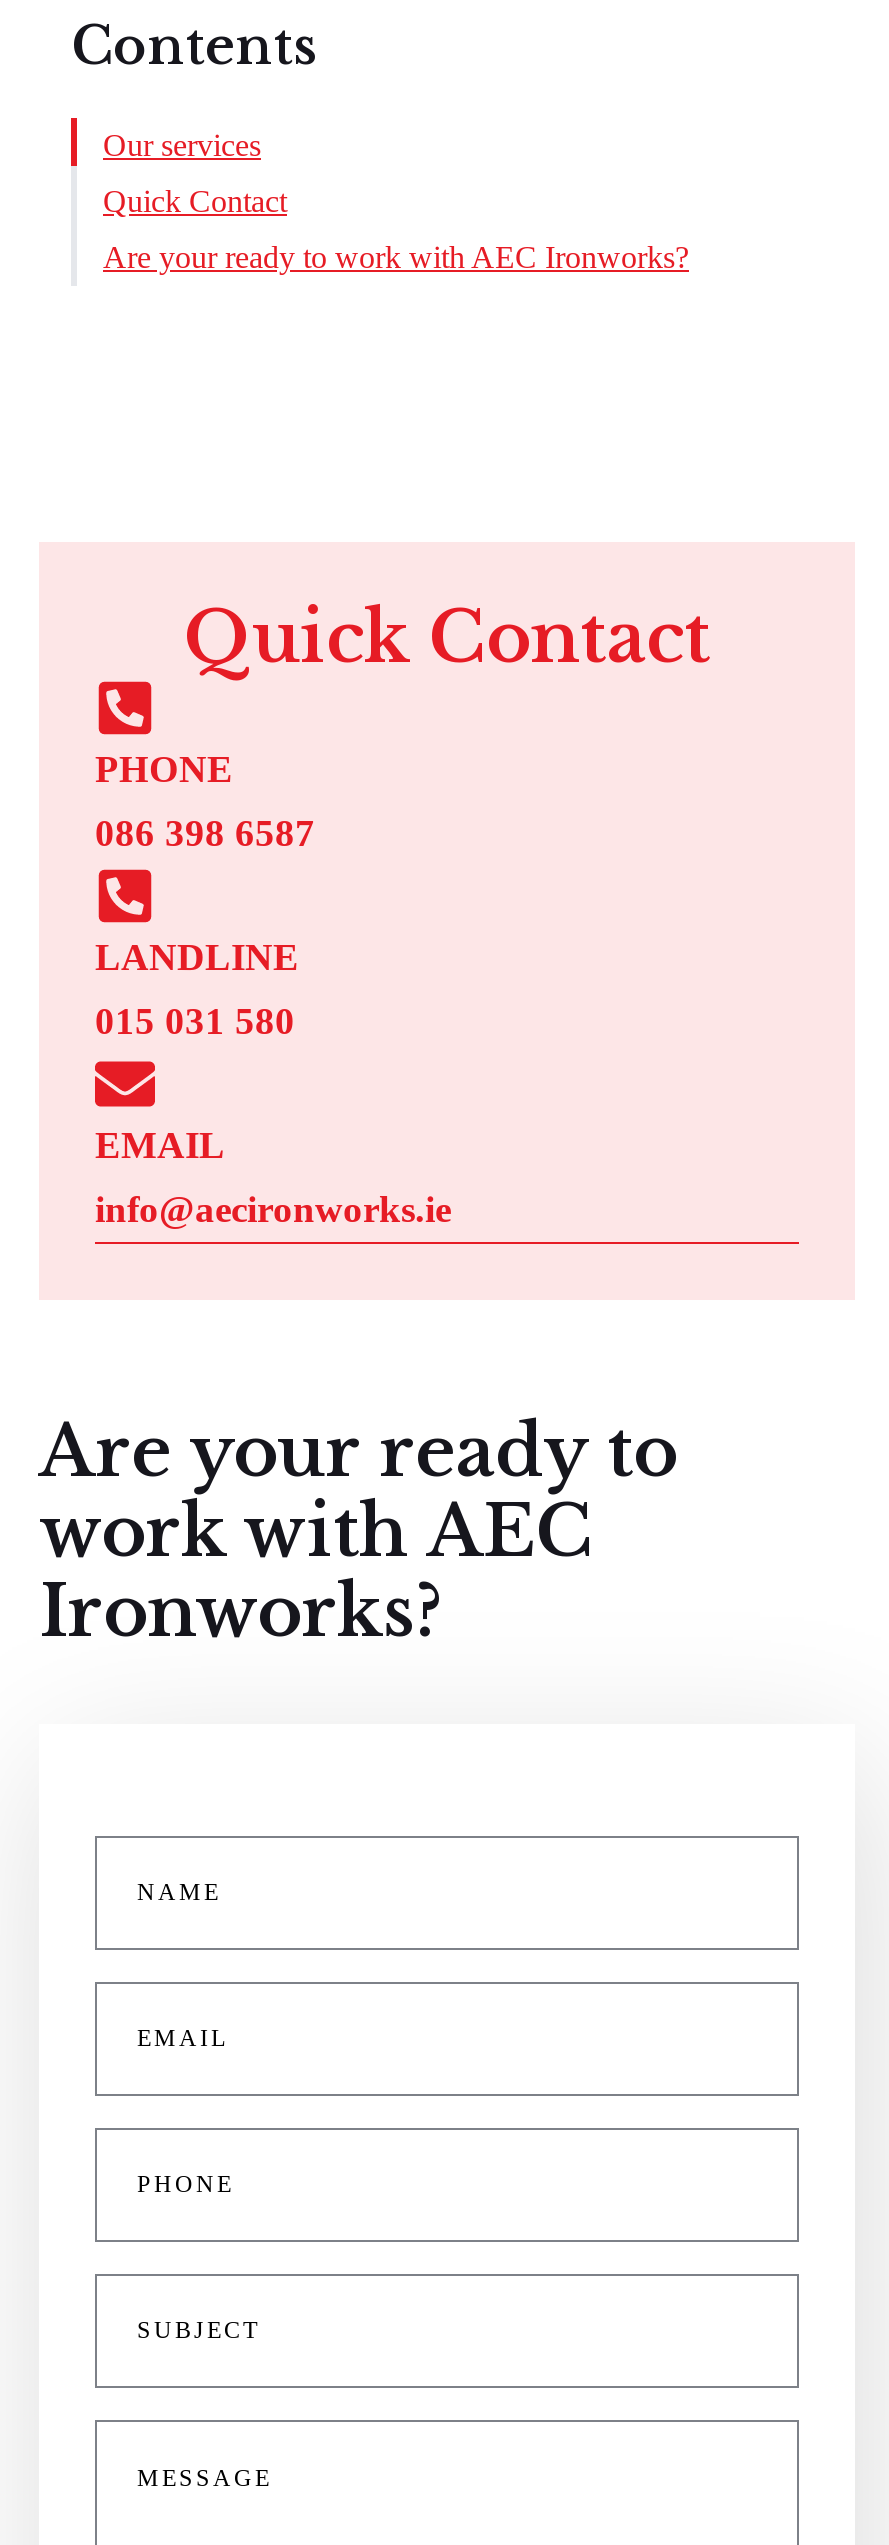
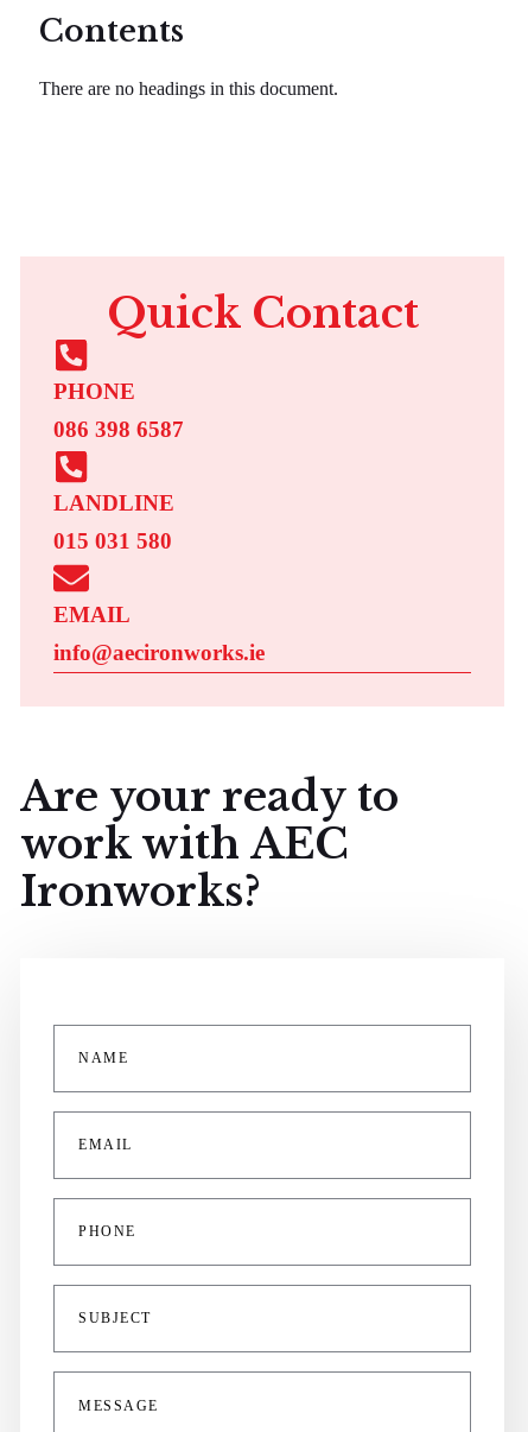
- Our services
- Quick Contact
- Are your ready to work with AEC Ironworks?
+ There are no headings in this document.
